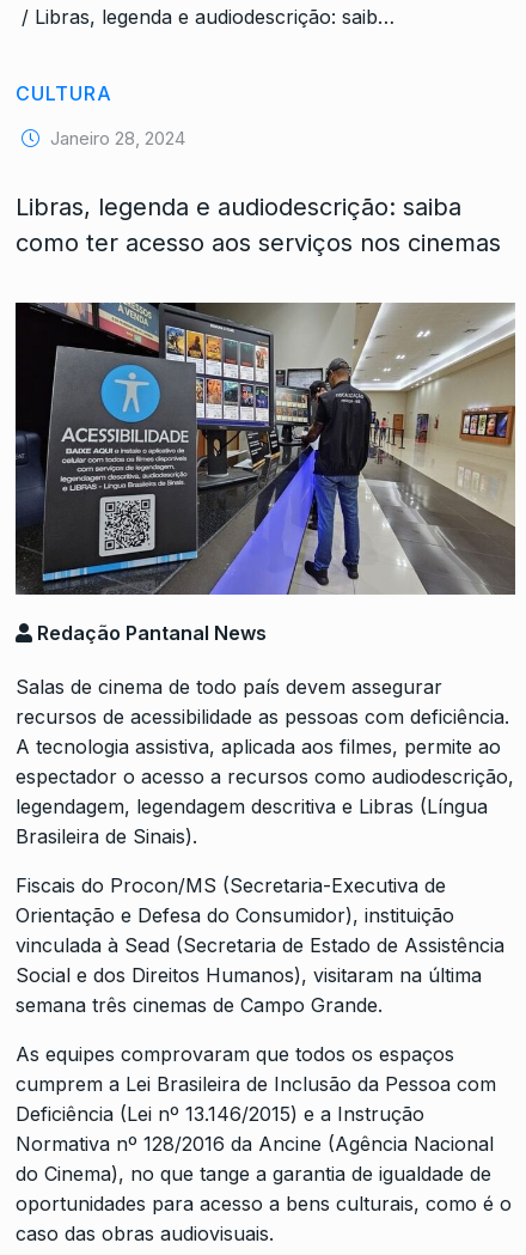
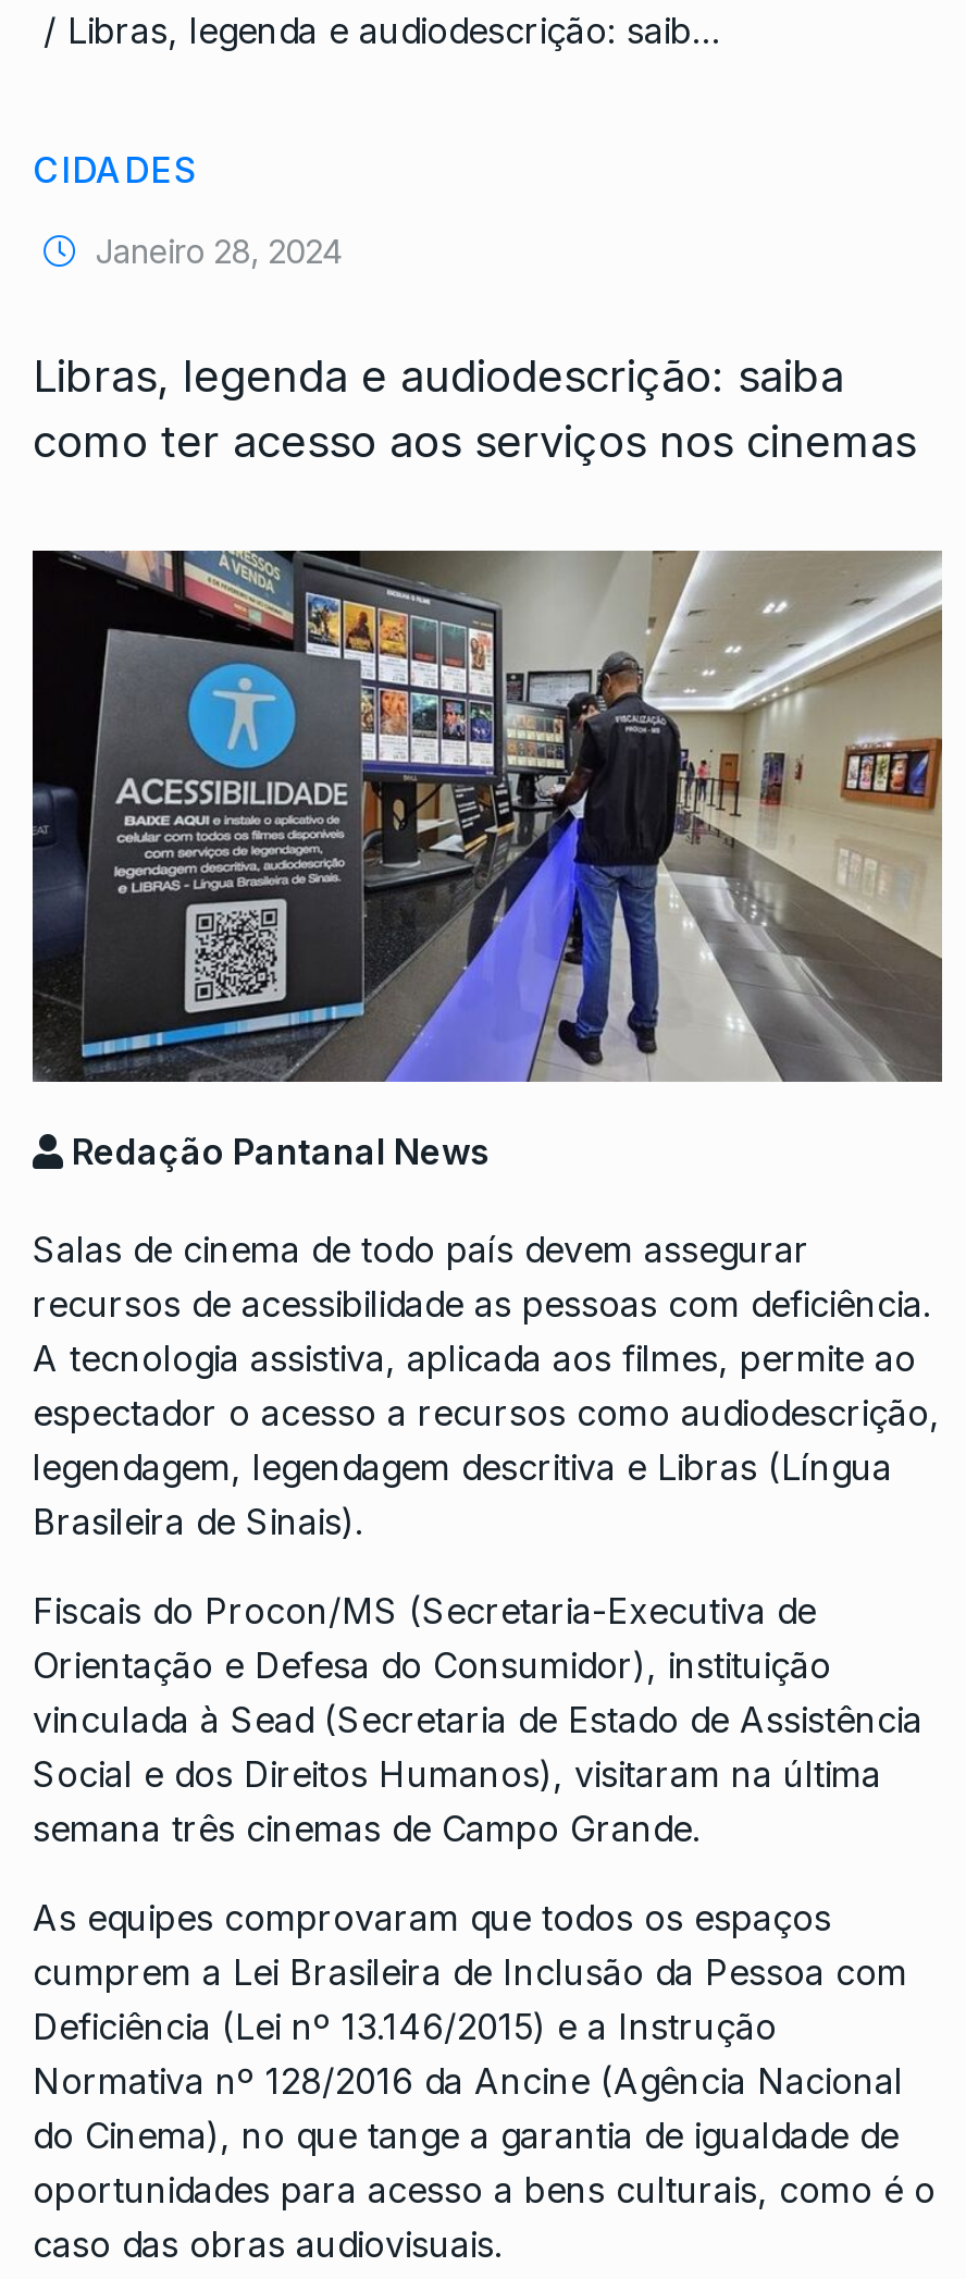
- CULTURA
+ CIDADES
